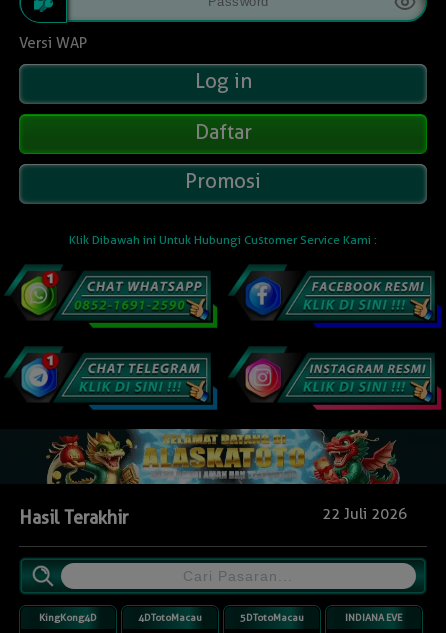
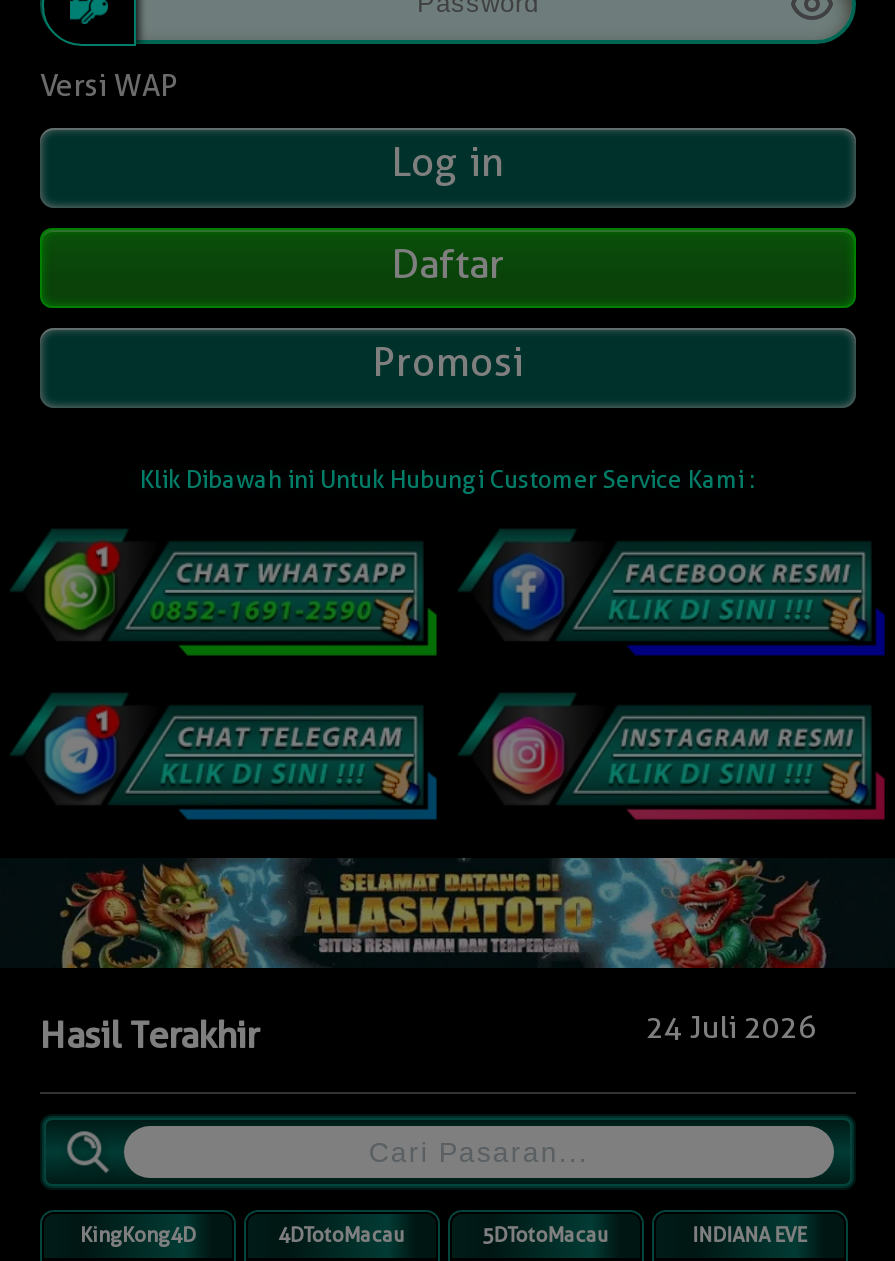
- [image]
- 22 Juli 2026
+ [image]
+ 24 Juli 2026
